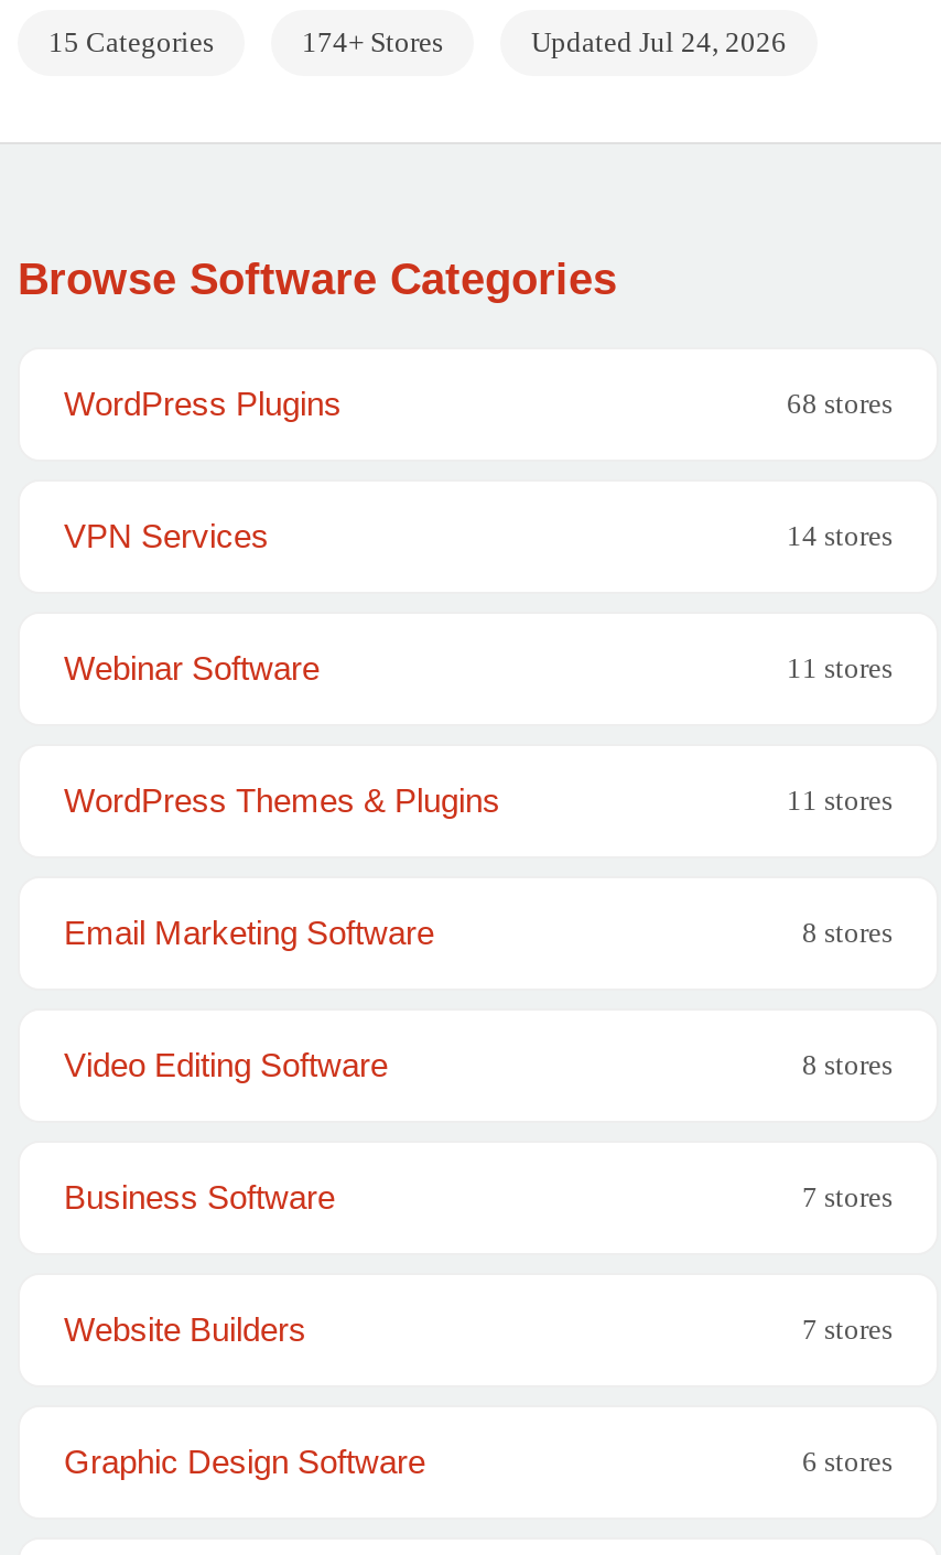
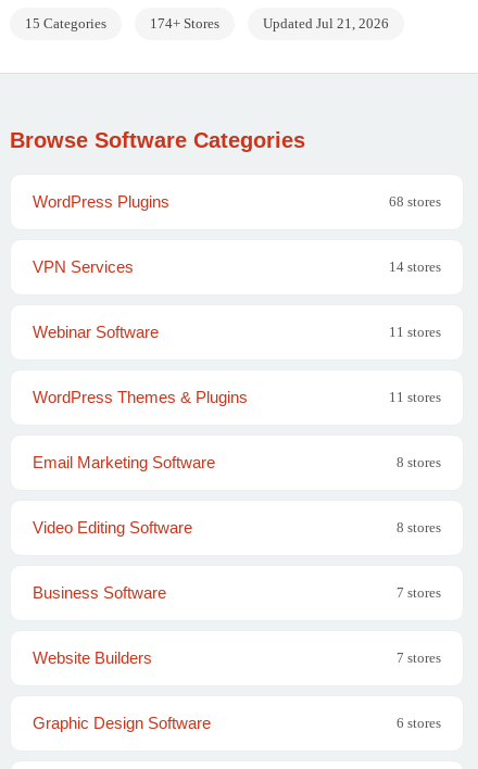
- Updated Jul 24, 2026
+ Updated Jul 21, 2026
